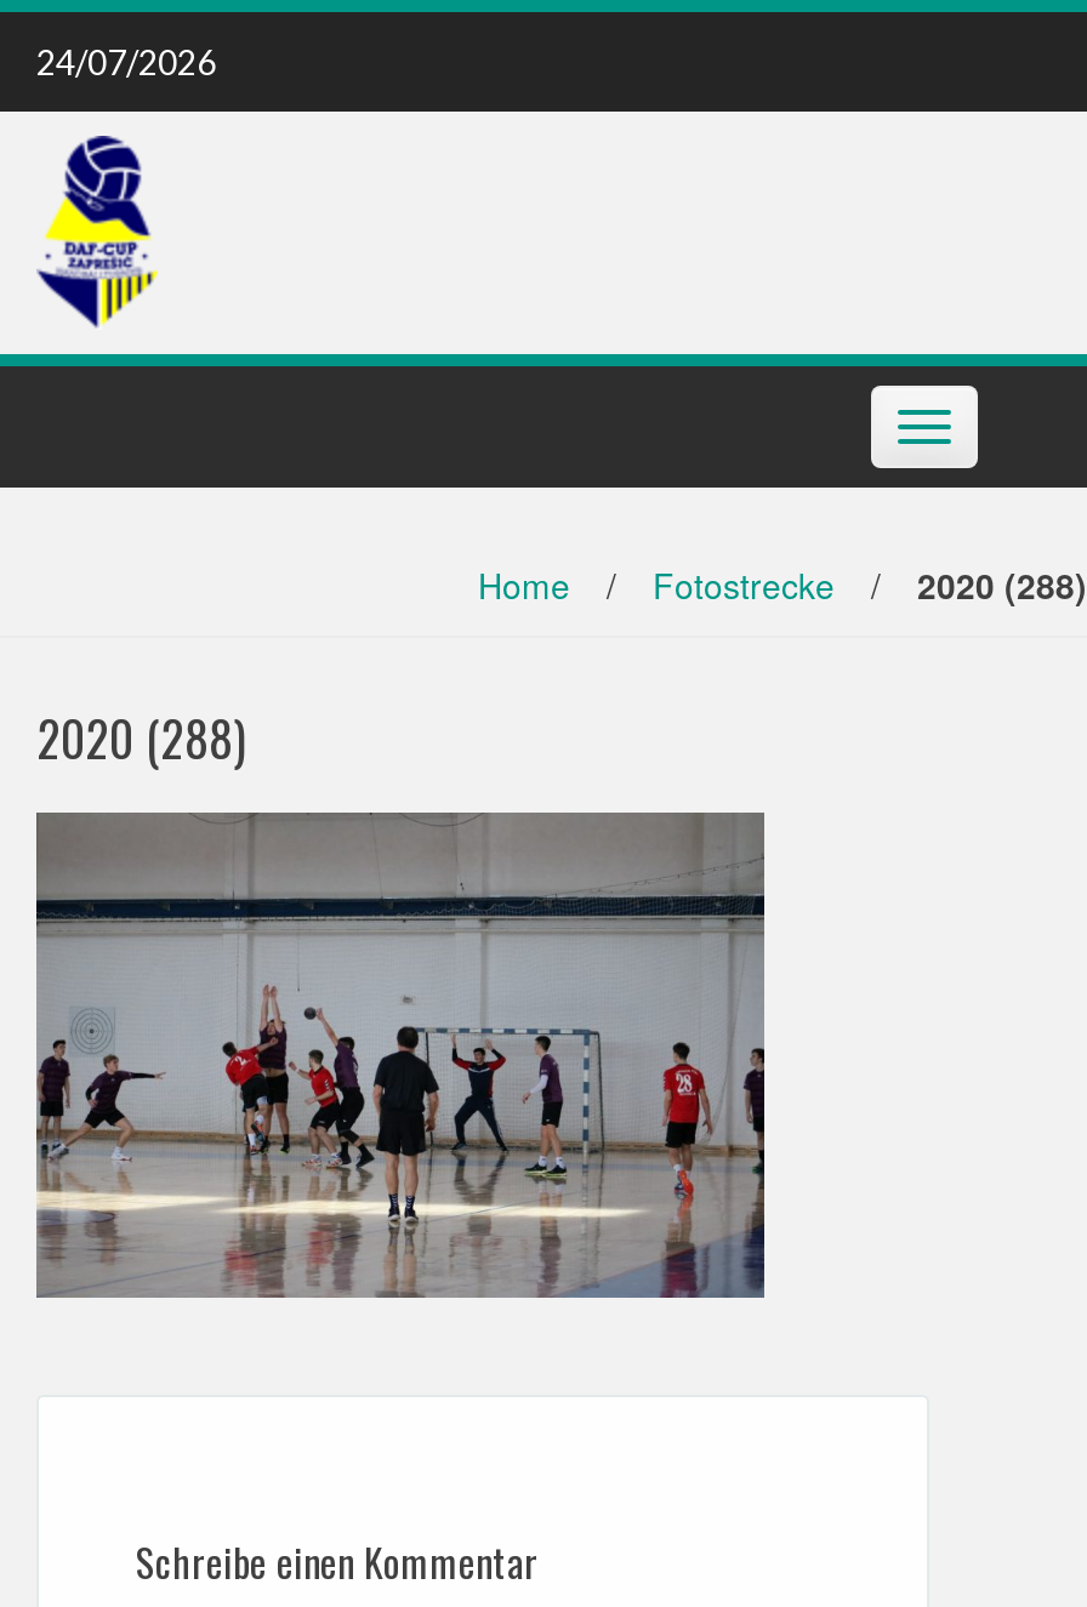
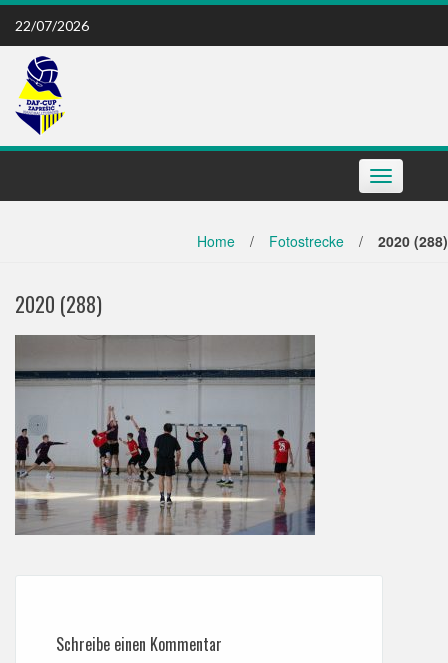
- 24/07/2026
+ 22/07/2026
